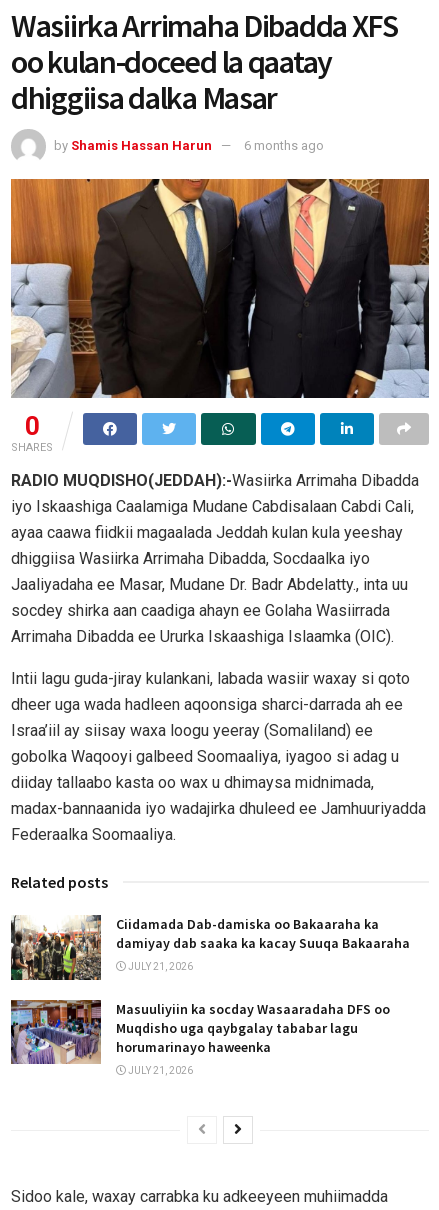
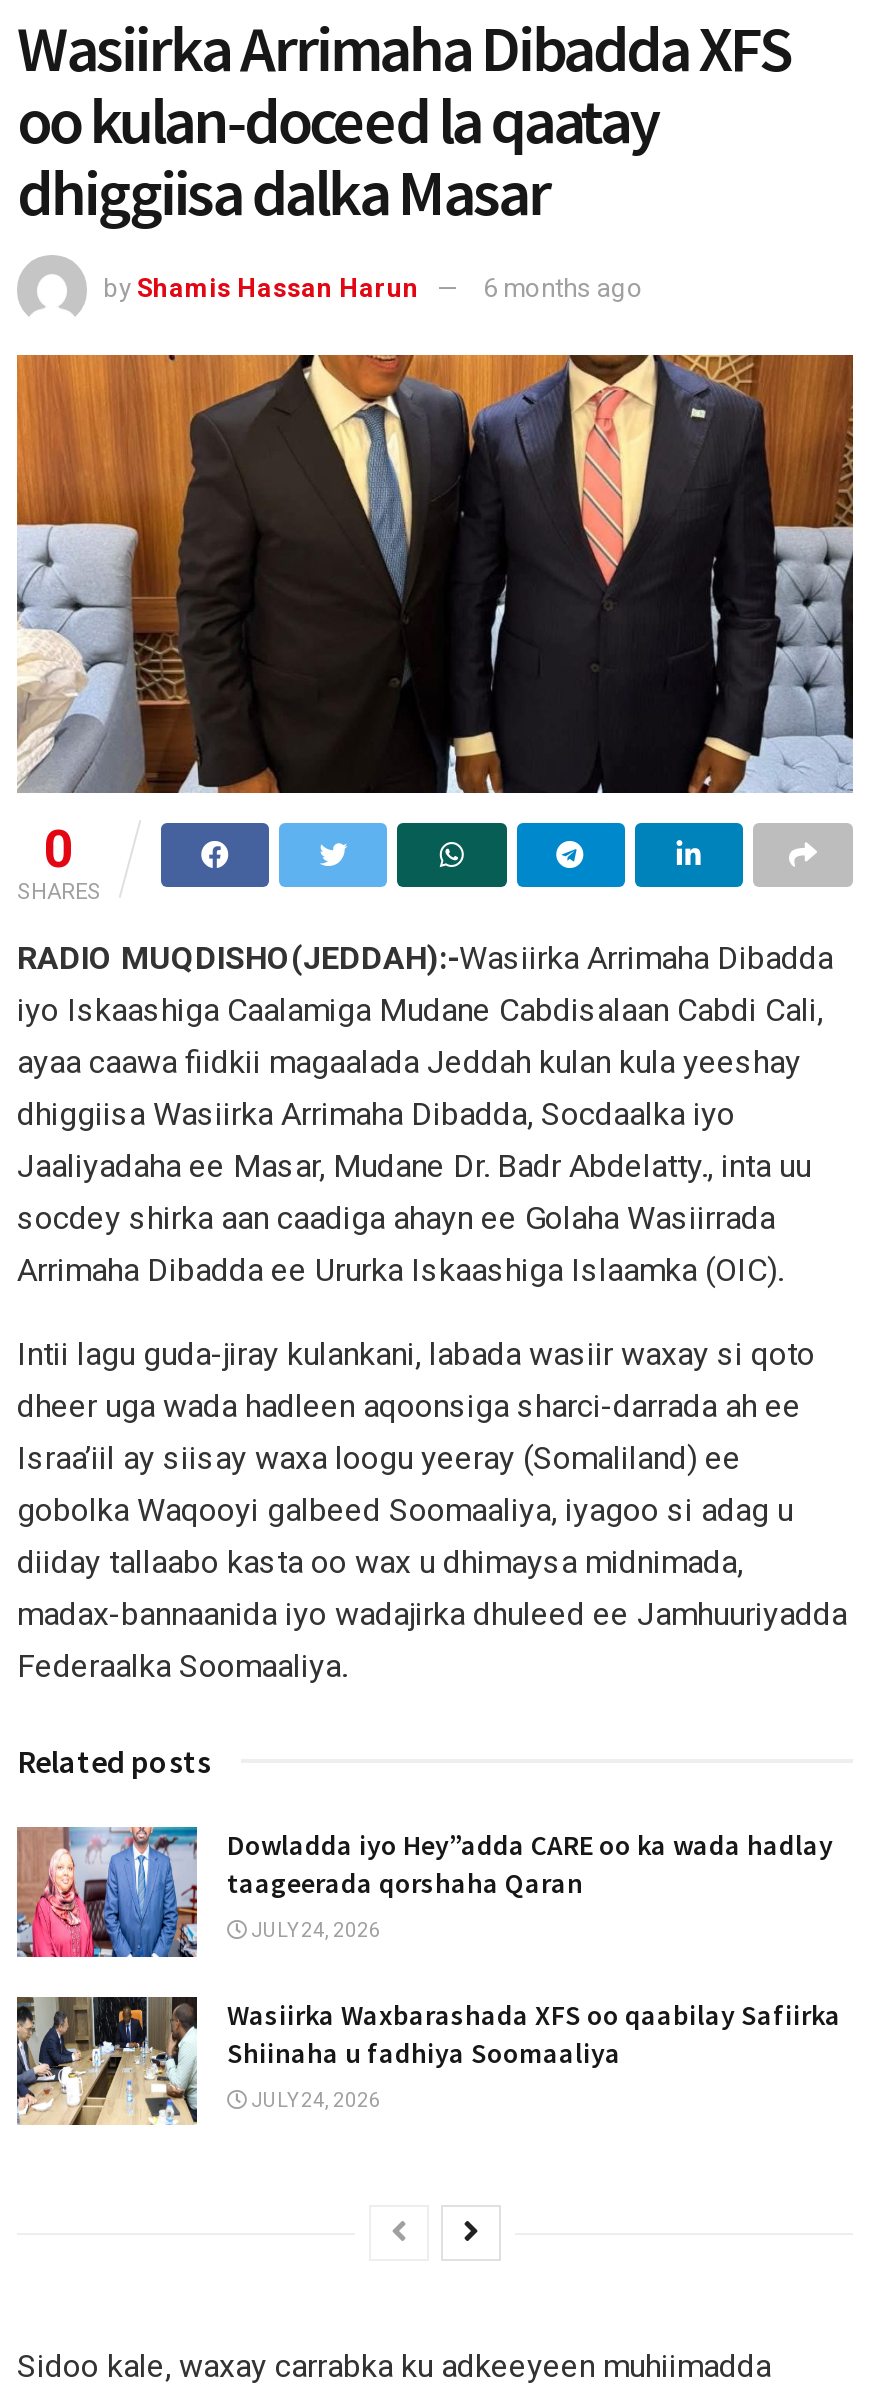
- [image]
- Ciidamada Dab-damiska oo Bakaaraha ka
- damiyay dab saaka ka kacay Suuqa Bakaaraha
+ [image]
+ Dowladda iyo Hey”adda CARE oo ka wada hadlay
+ taageerada qorshaha Qaran

- JULY 21, 2026
+ JULY 24, 2026

- [image]
- Masuuliyiin ka socday Wasaaradaha DFS oo
- Muqdisho uga qaybgalay tababar lagu
- horumarinayo haweenka
+ [image]
+ Wasiirka Waxbarashada XFS oo qaabilay Safiirka
+ Shiinaha u fadhiya Soomaaliya

- JULY 21, 2026
+ JULY 24, 2026
